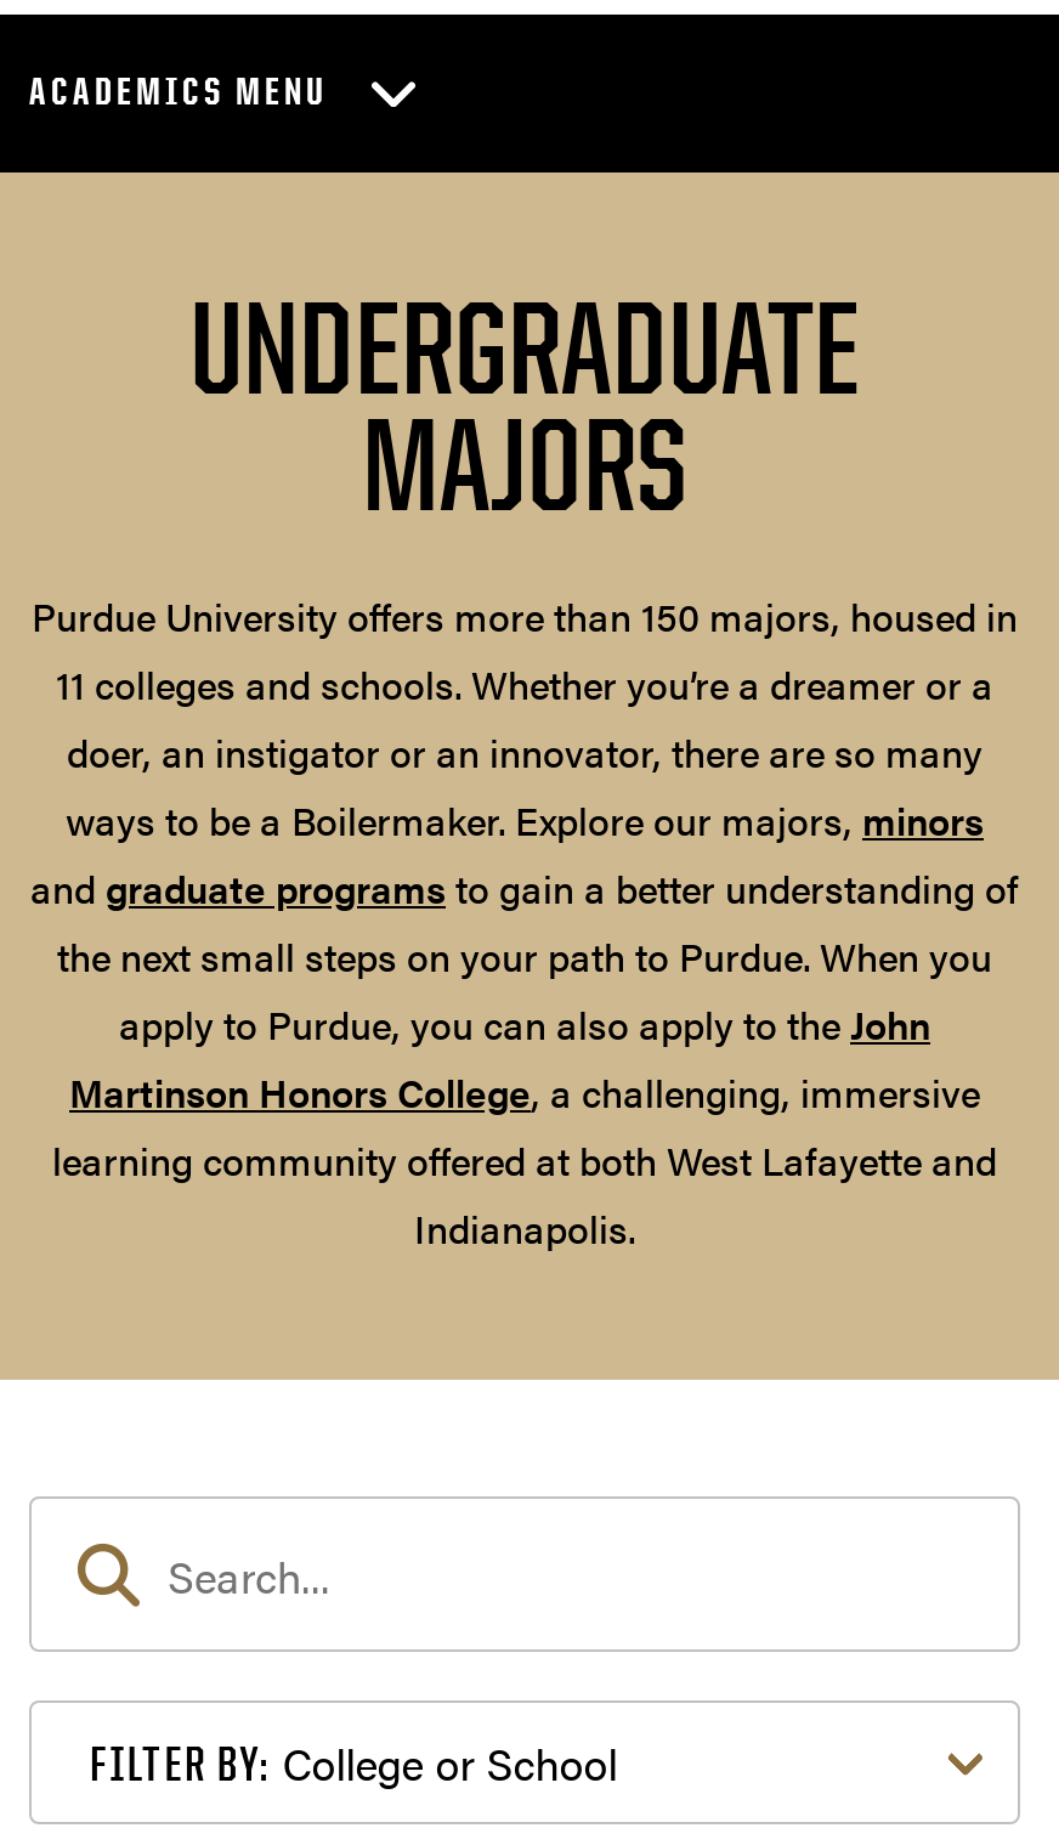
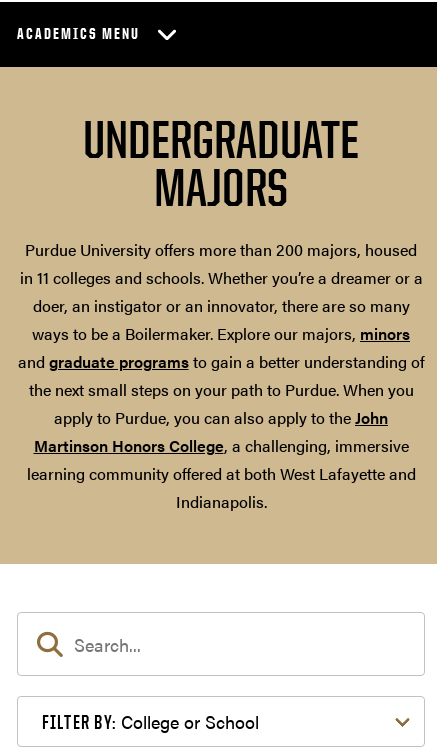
- Purdue University offers more than 150 majors, housed in
- 11 colleges and schools. Whether you’re a dreamer or a
+ Purdue University offers more than 200 majors, housed
+ in 11 colleges and schools. Whether you’re a dreamer or a
